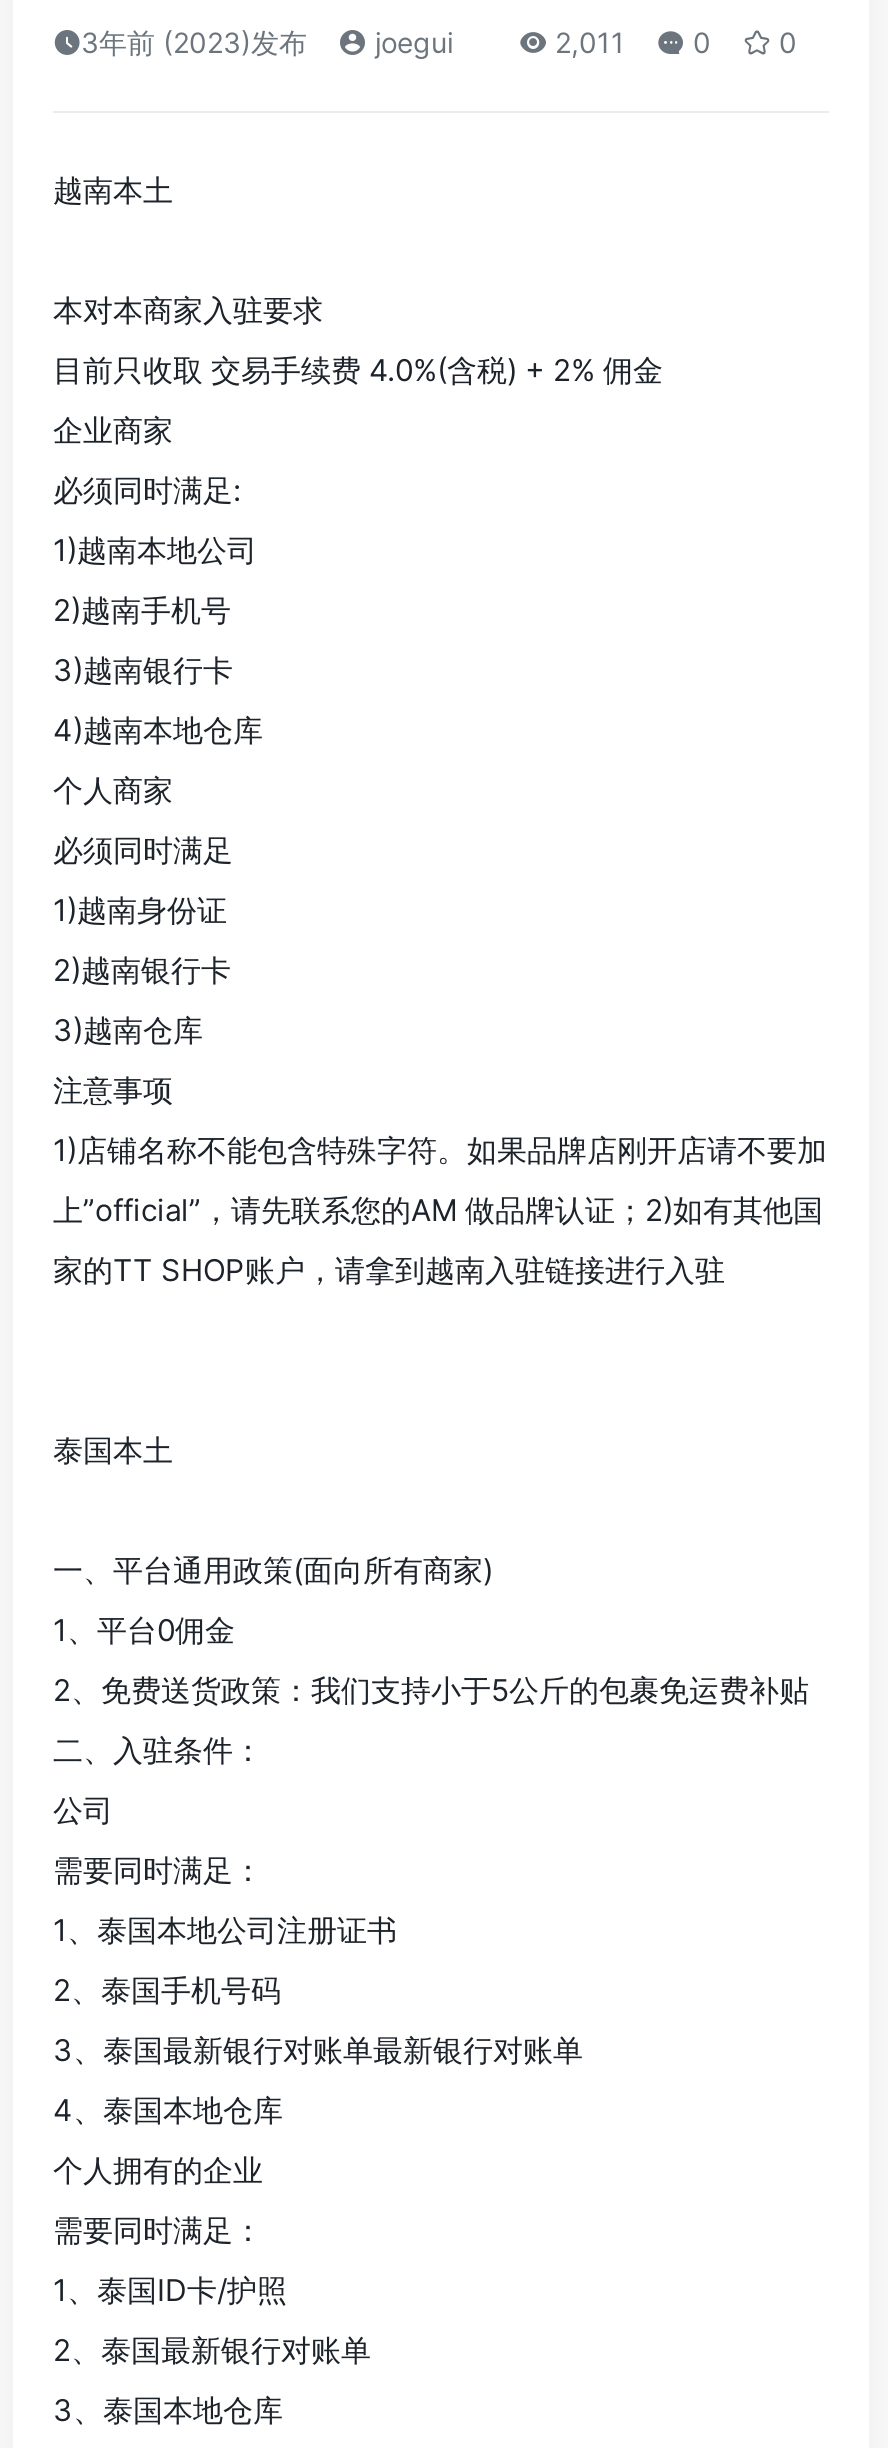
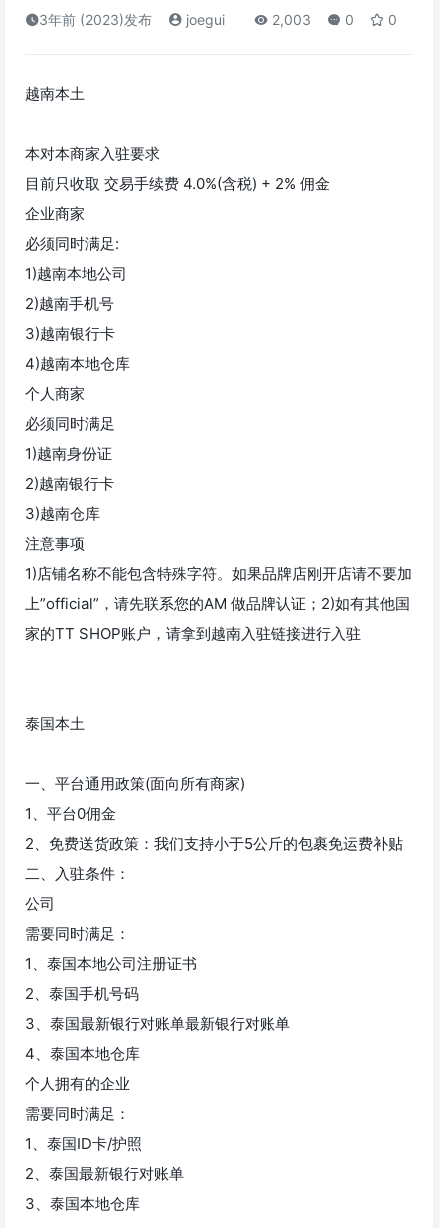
- 2,011 0 0
+ 2,003 0 0
